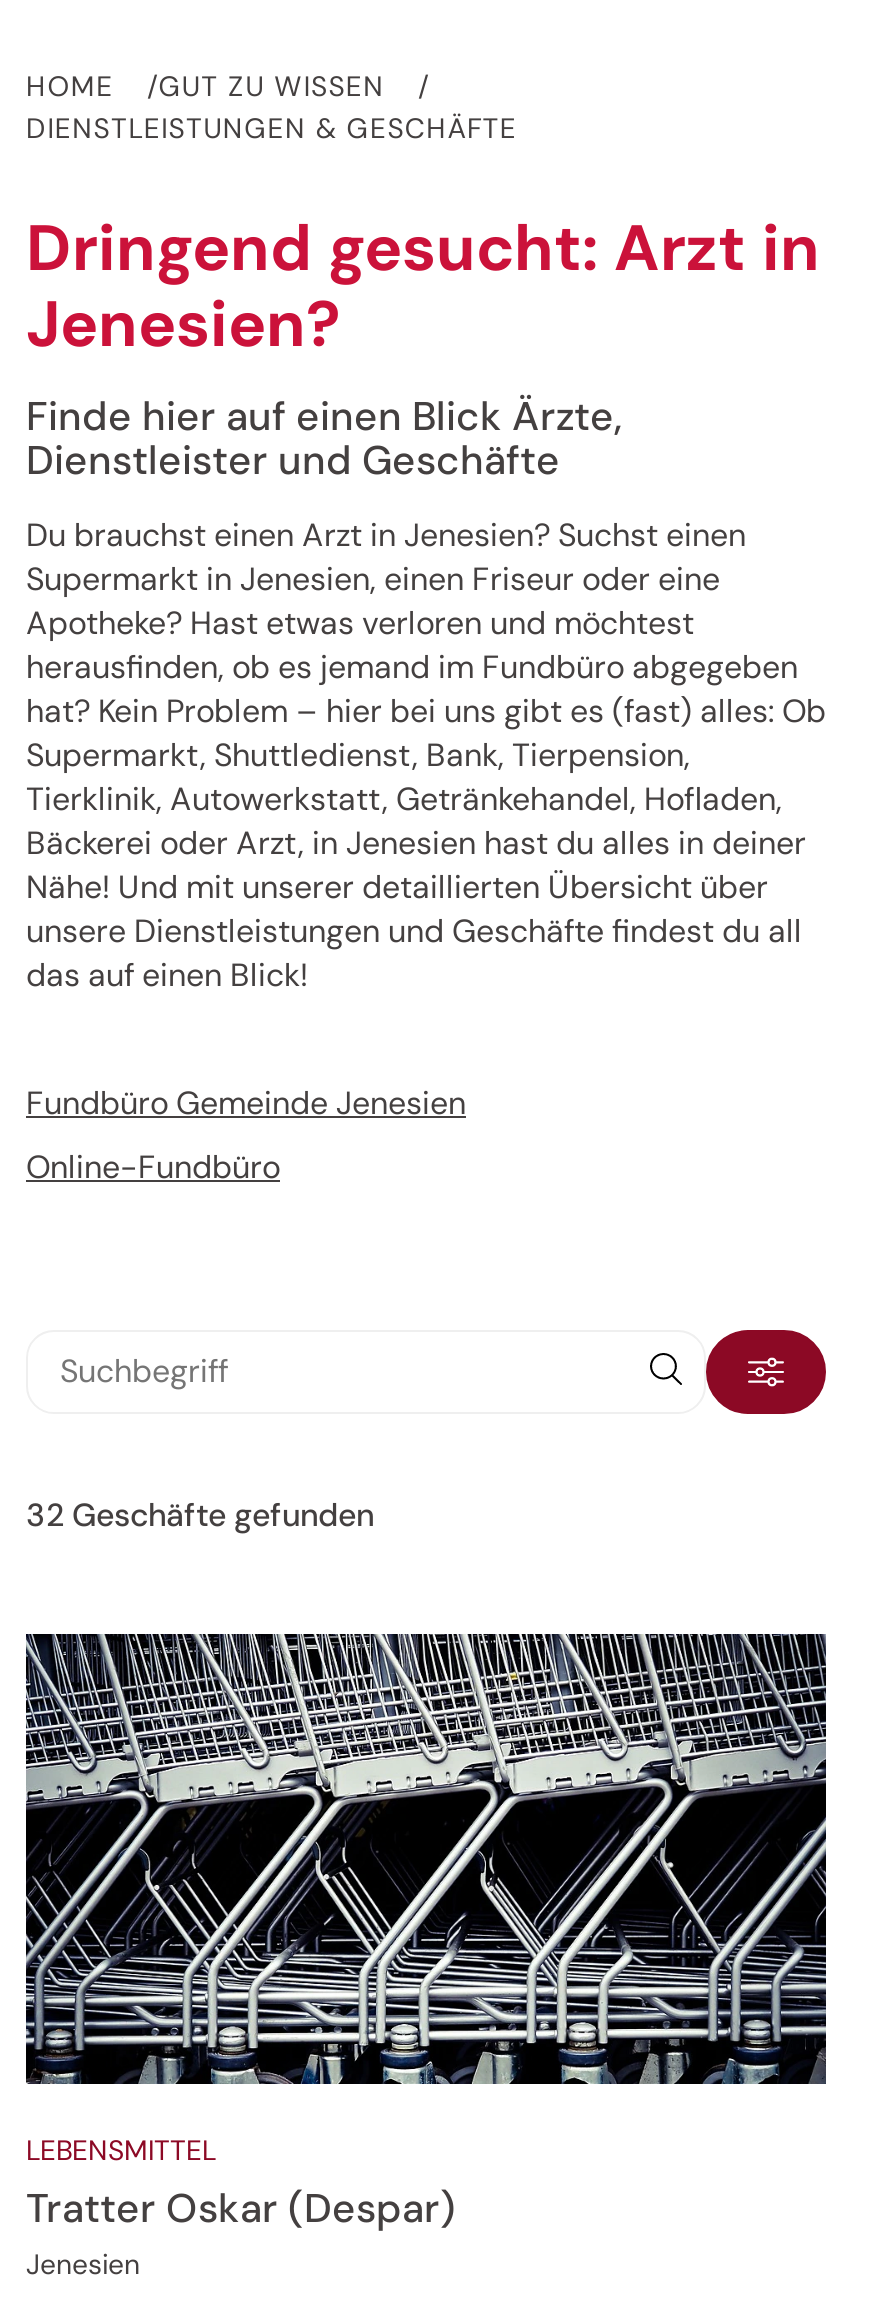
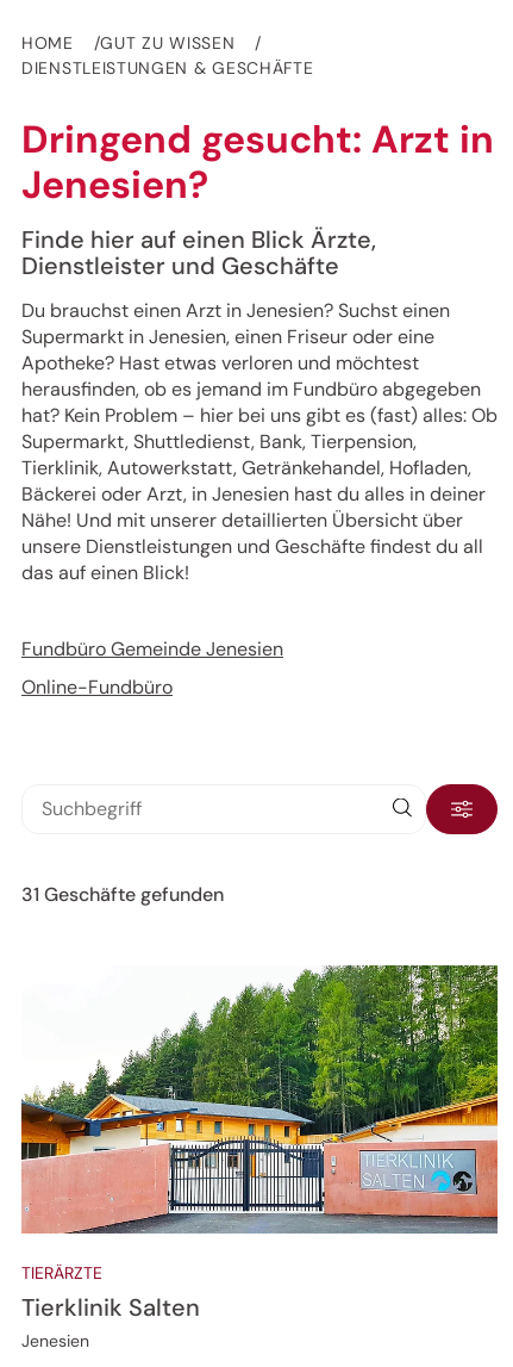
- 32 Geschäfte gefunden
+ 31 Geschäfte gefunden

- [image]
- LEBENSMITTEL
- Tratter Oskar (Despar)
+ [image]
+ TIERÄRZTE
+ Tierklinik Salten
